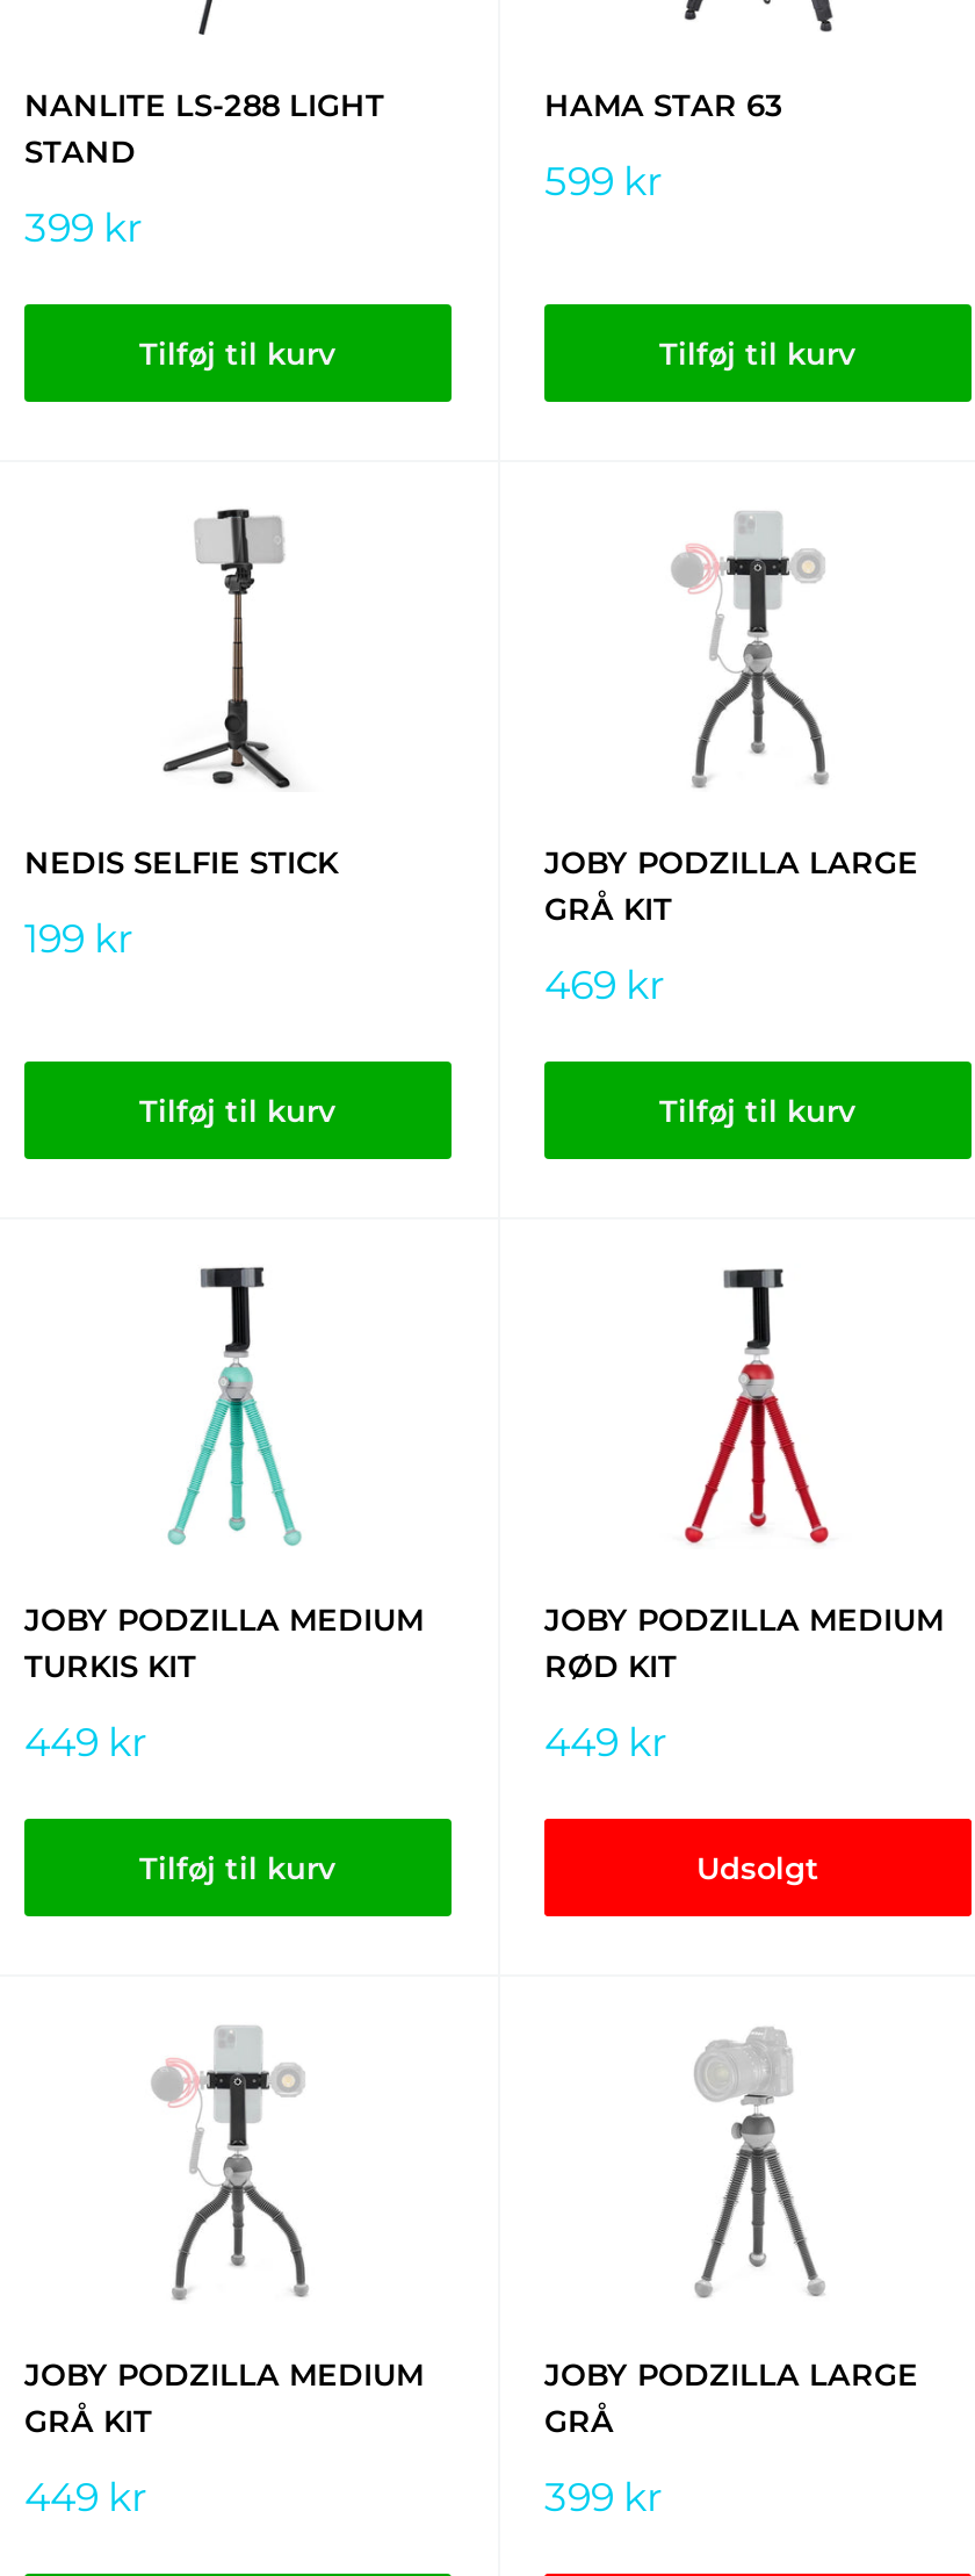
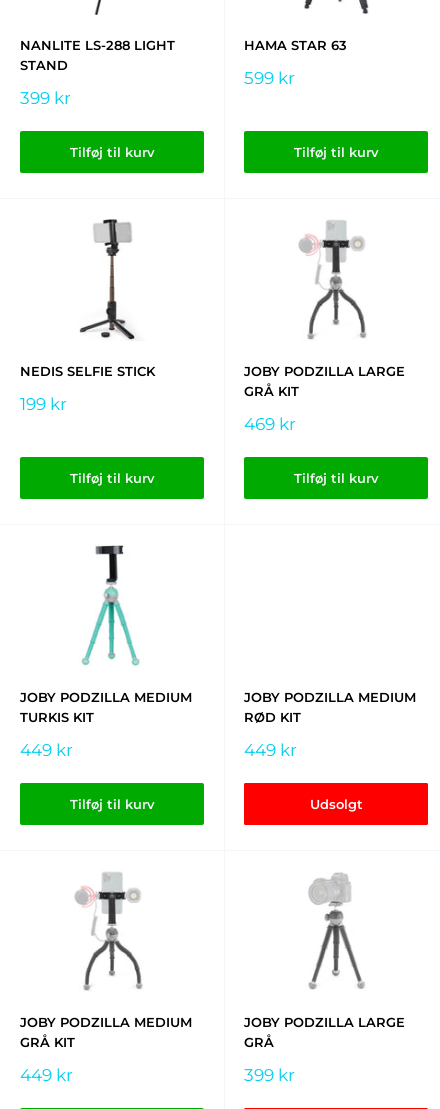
- [image]
